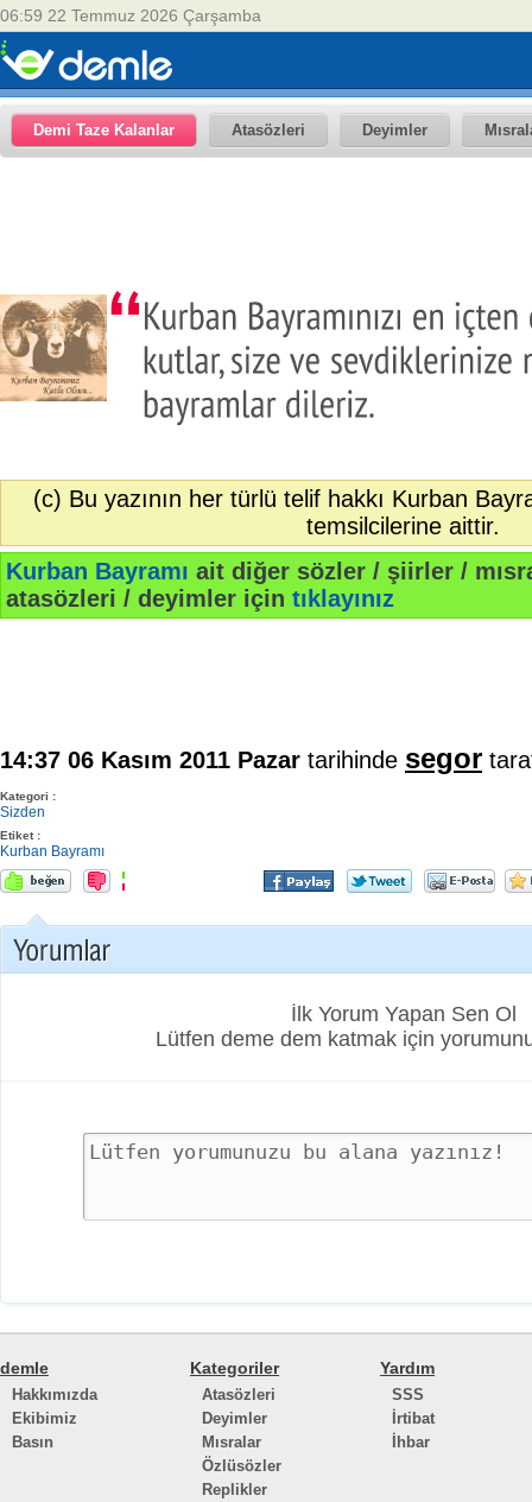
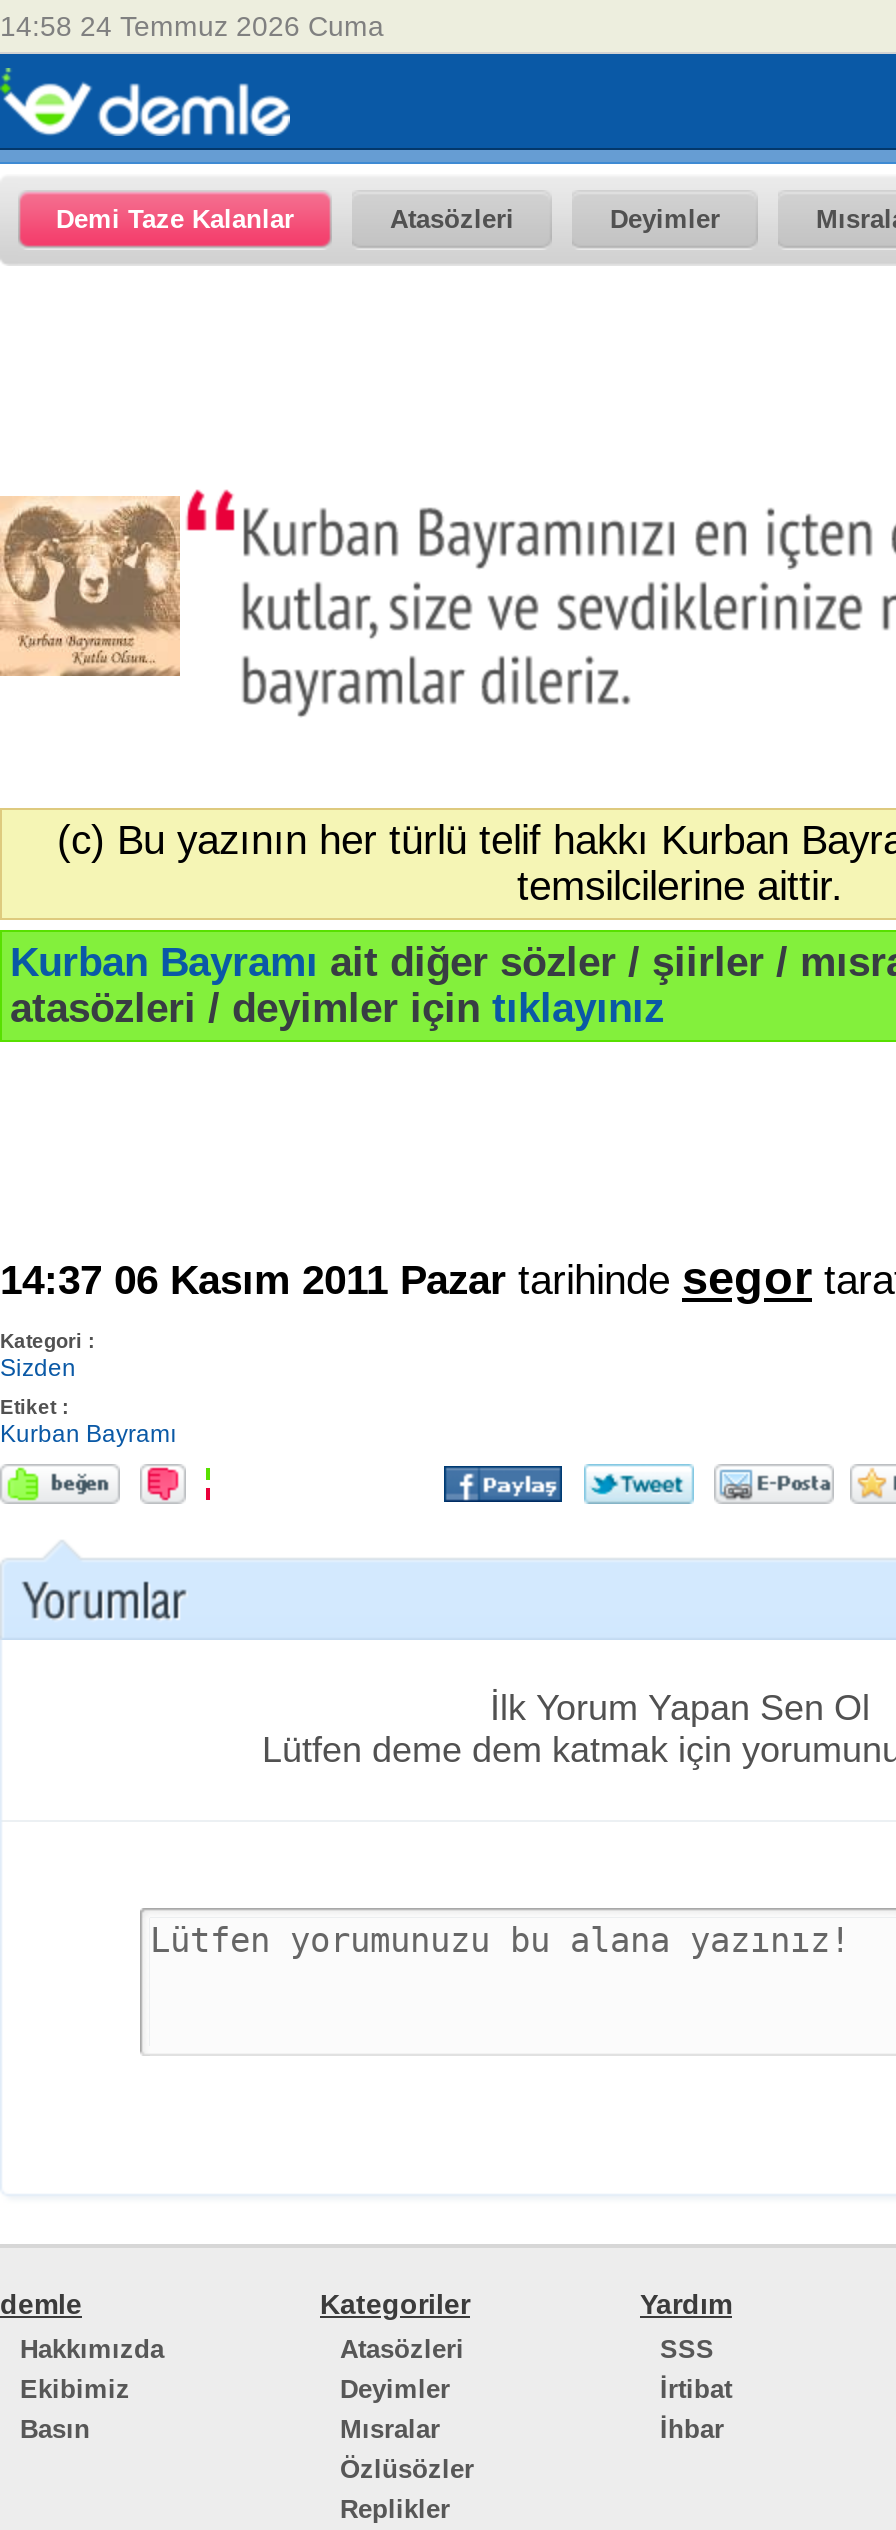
- 06:59 22 Temmuz 2026 Çarşamba
+ 14:58 24 Temmuz 2026 Cuma
